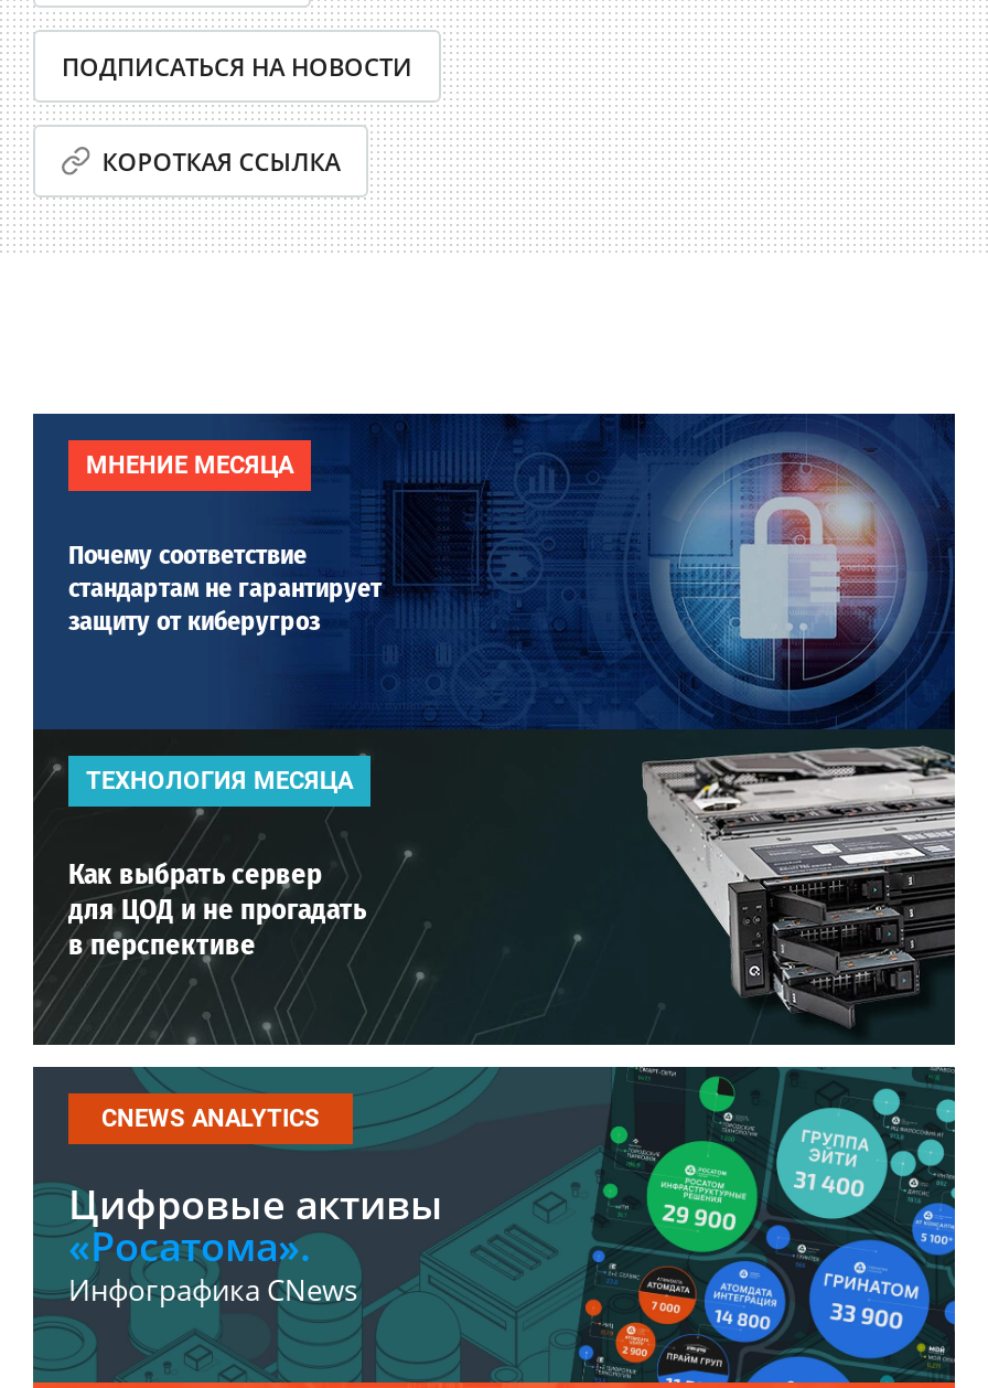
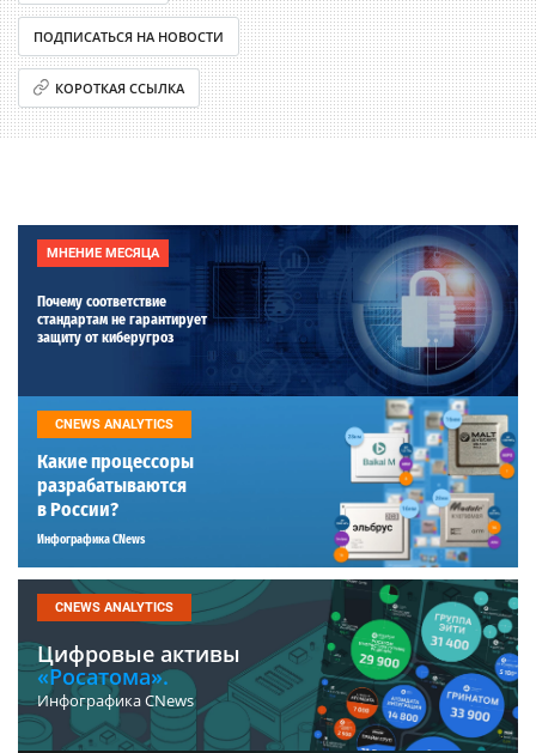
- [image]
- ТЕХНОЛОГИЯ МЕСЯЦА
- Как выбрать сервер
- для ЦОД и не прогадать
- в перспективе
+ [image]
+ CNEWS ANALYTICS
+ Какие процессоры
+ разрабатываются
+ в России?
+ Инфографика CNews
